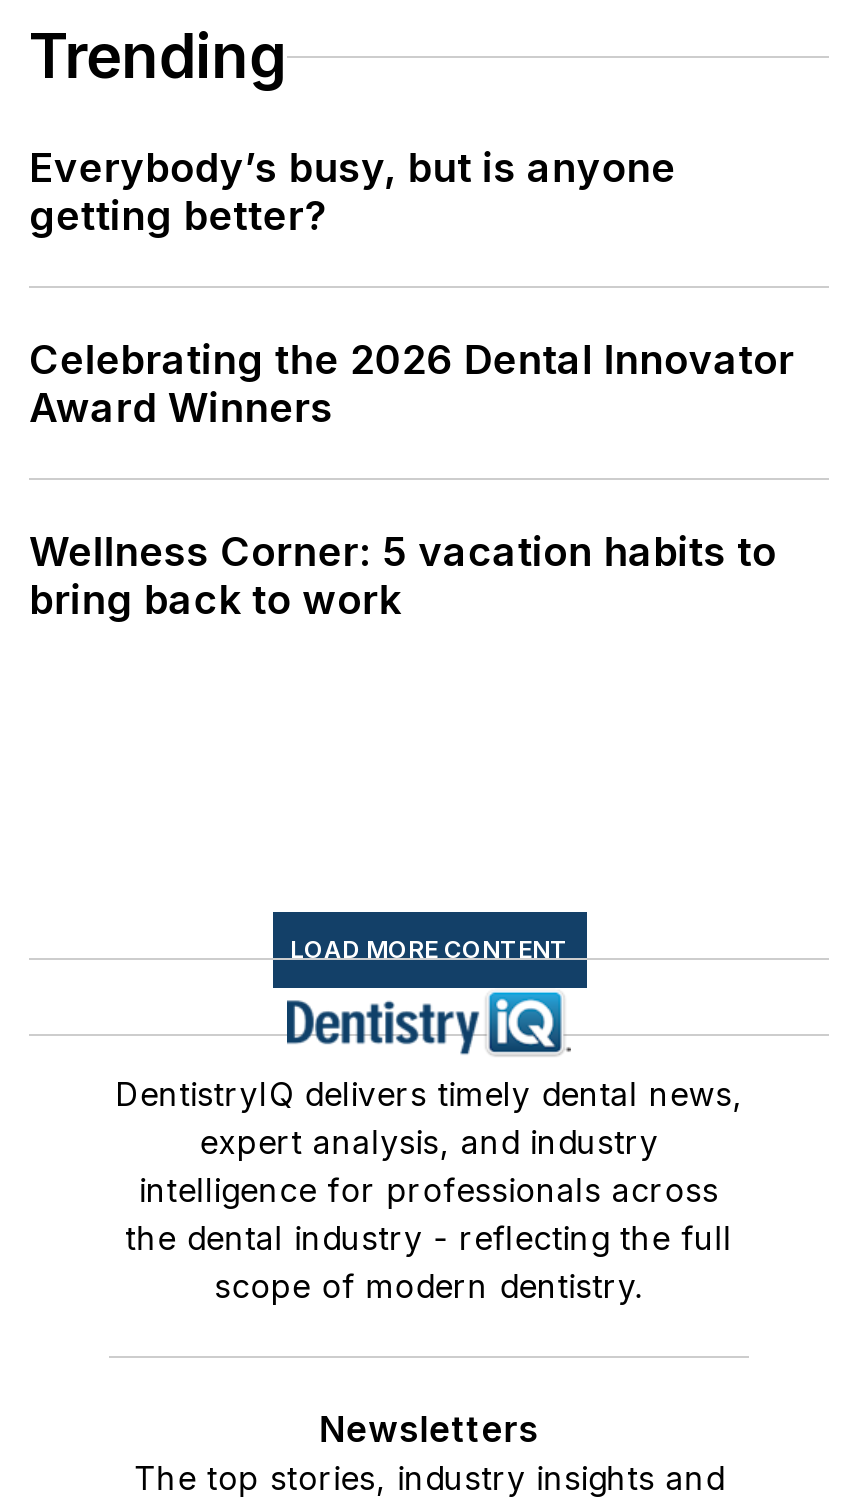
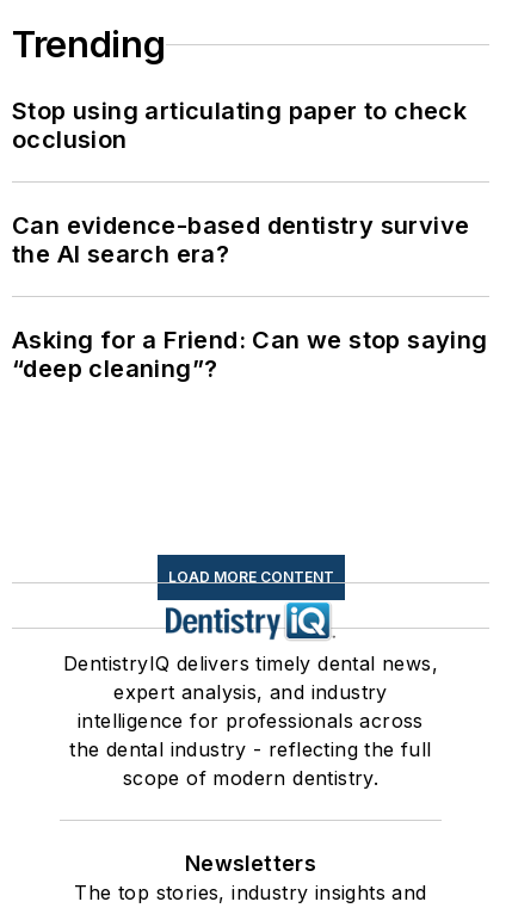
- Everybody’s busy, but is anyone
- getting better?
+ Stop using articulating paper to check
+ occlusion

- Celebrating the 2026 Dental Innovator
- Award Winners
+ Can evidence-based dentistry survive
+ the AI search era?

- Wellness Corner: 5 vacation habits to
- bring back to work
+ Asking for a Friend: Can we stop saying
+ “deep cleaning”?
